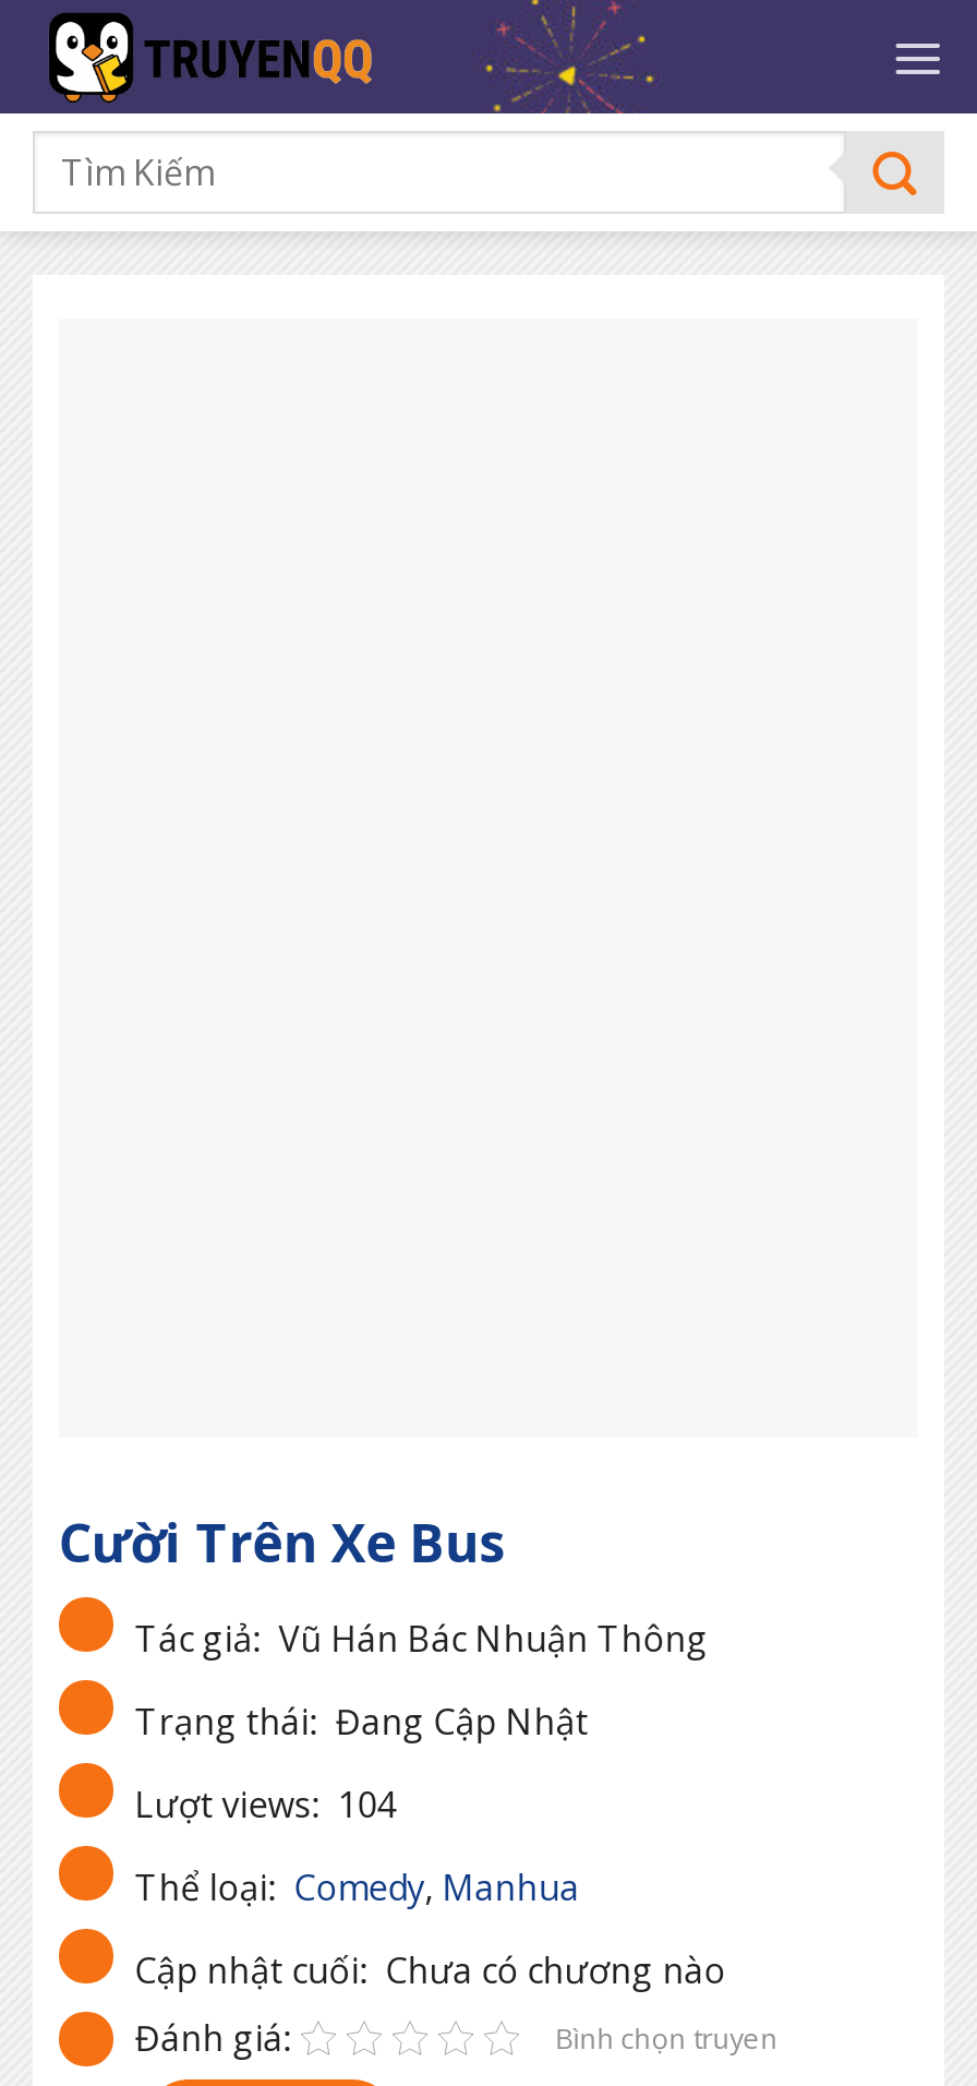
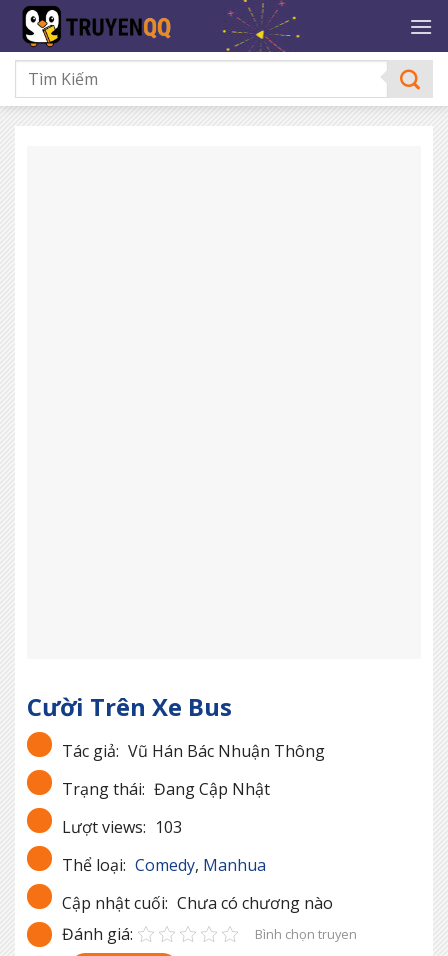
- Lượt views: 104
+ Lượt views: 103
